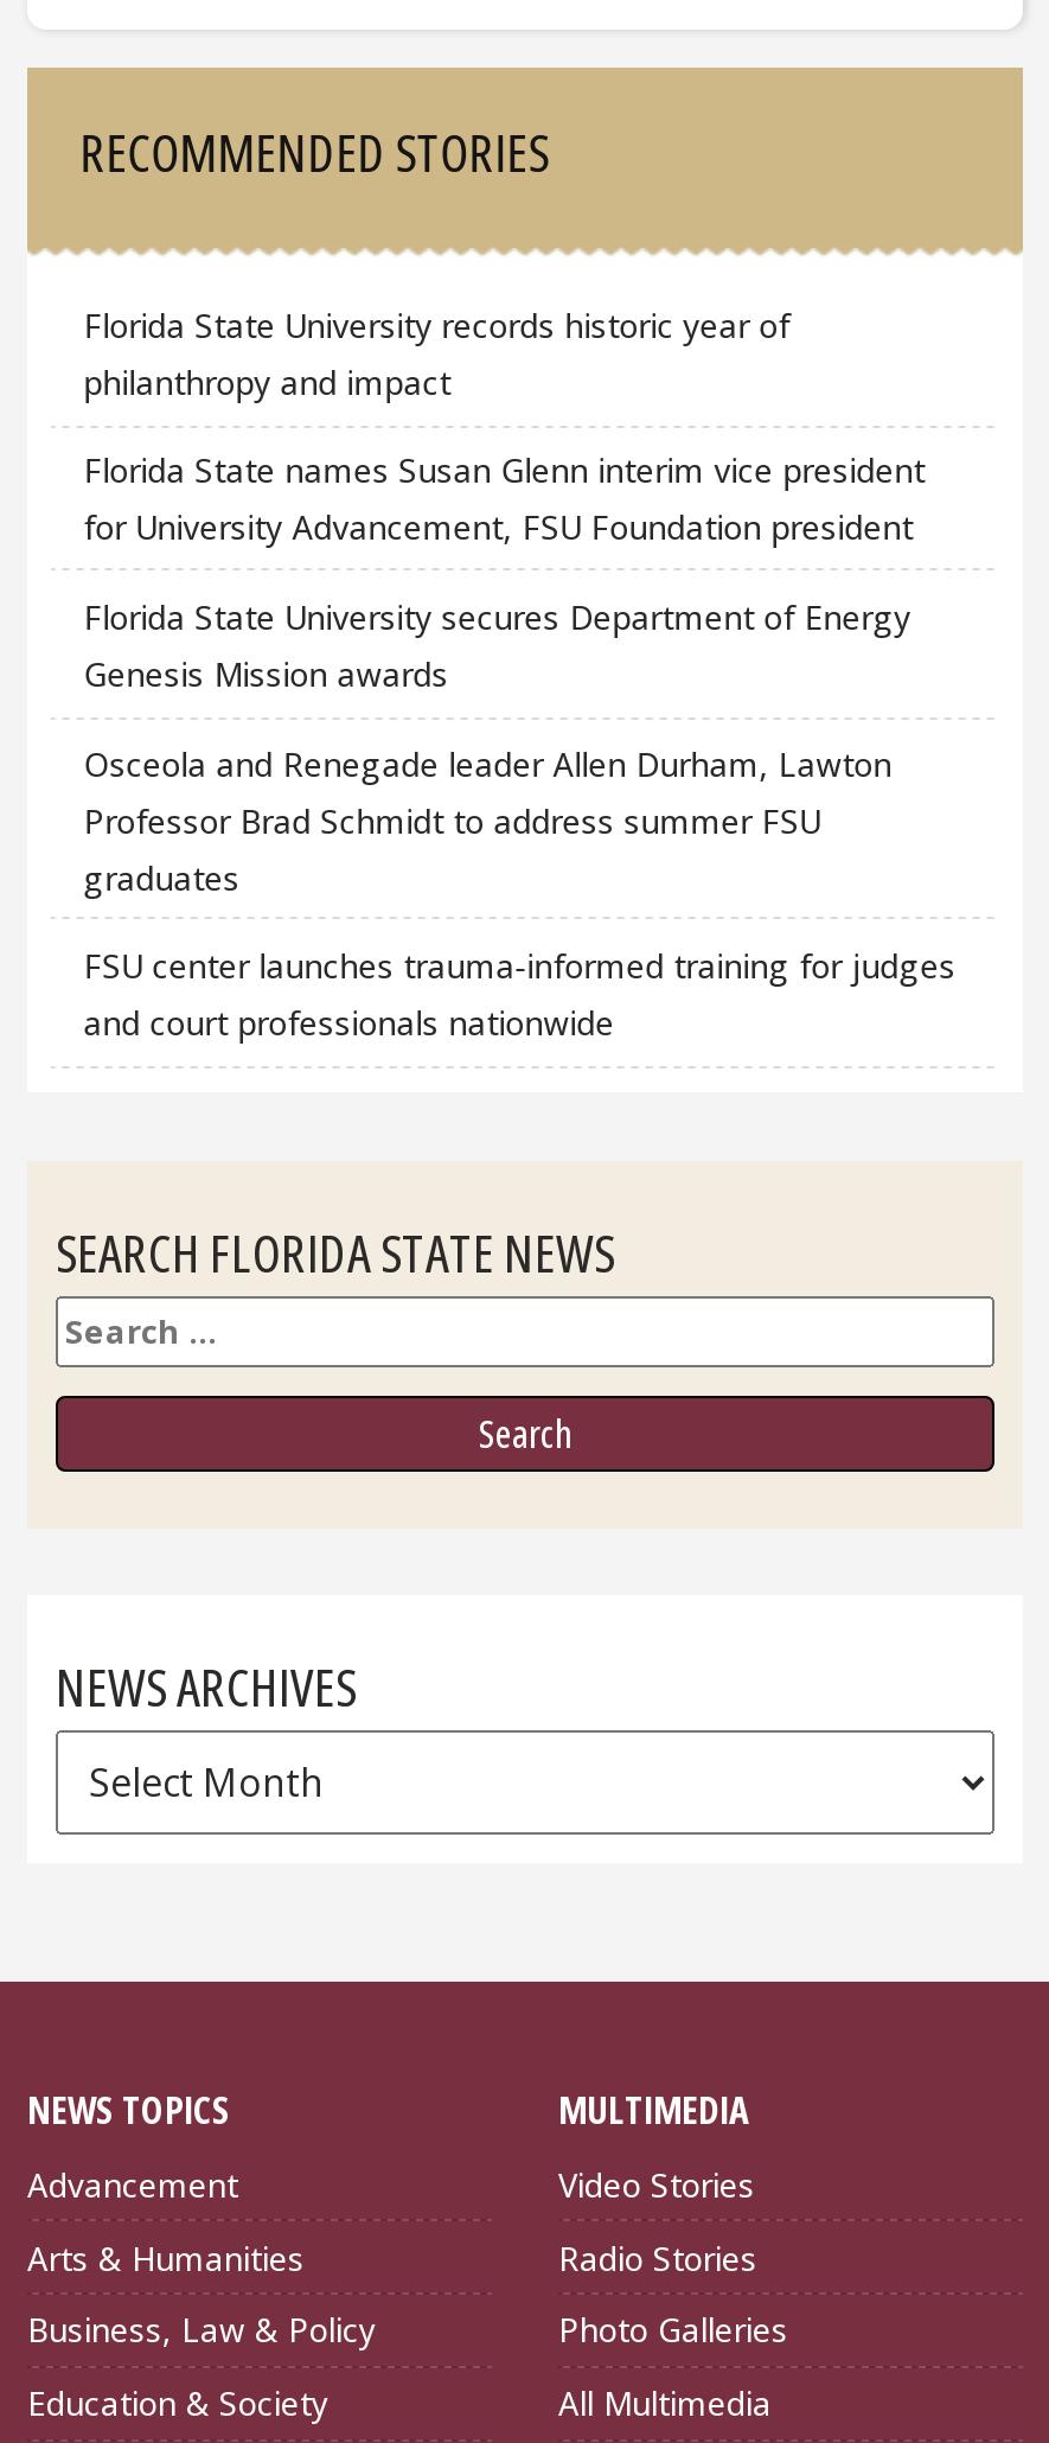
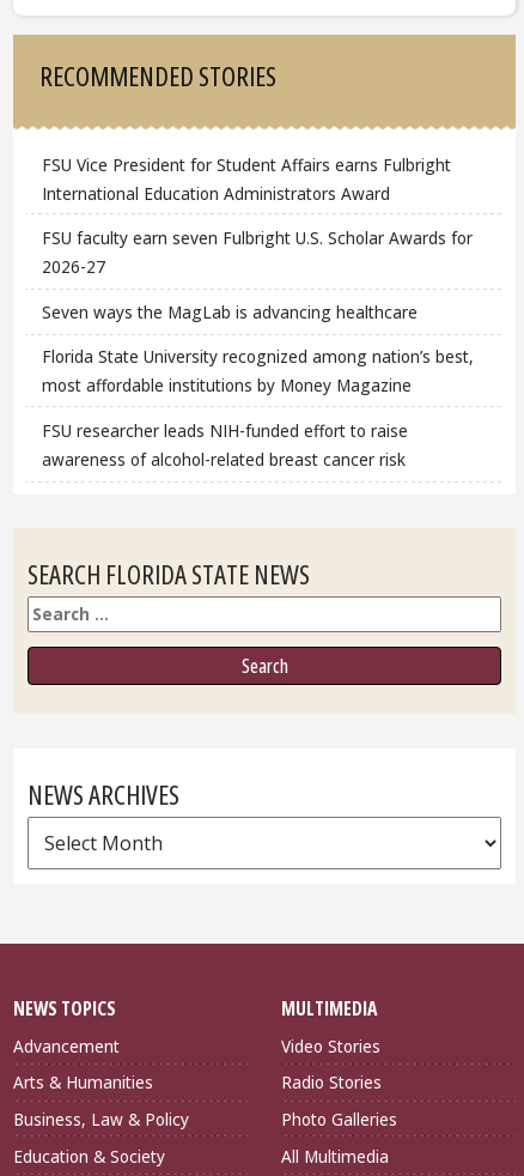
- Florida State University records historic year of
- philanthropy and impact
+ FSU Vice President for Student Affairs earns Fulbright
+ International Education Administrators Award

- Florida State names Susan Glenn interim vice president
- for University Advancement, FSU Foundation president
+ FSU faculty earn seven Fulbright U.S. Scholar Awards for
+ 2026-27

- Florida State University secures Department of Energy
- Genesis Mission awards
+ Seven ways the MagLab is advancing healthcare

- Osceola and Renegade leader Allen Durham, Lawton
- Professor Brad Schmidt to address summer FSU
- graduates
+ Florida State University recognized among nation’s best,
+ most affordable institutions by Money Magazine

- FSU center launches trauma-informed training for judges
- and court professionals nationwide
+ FSU researcher leads NIH-funded effort to raise
+ awareness of alcohol-related breast cancer risk
